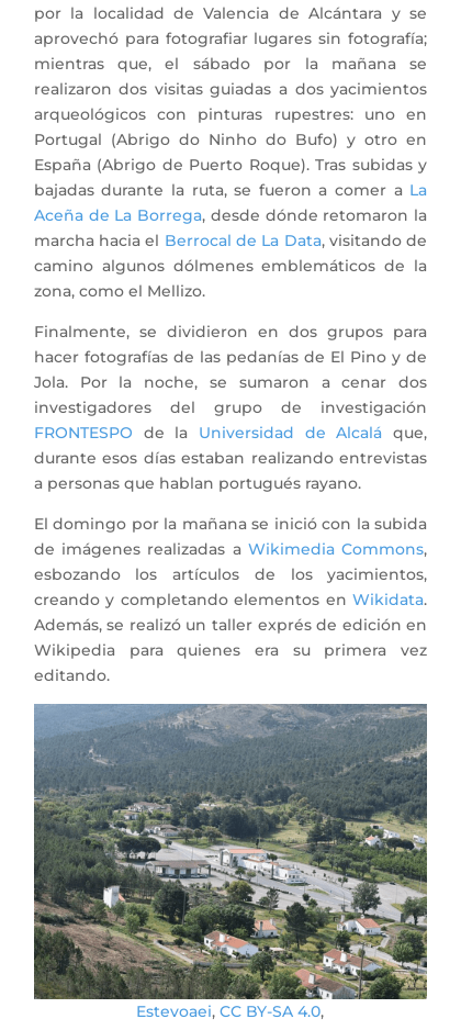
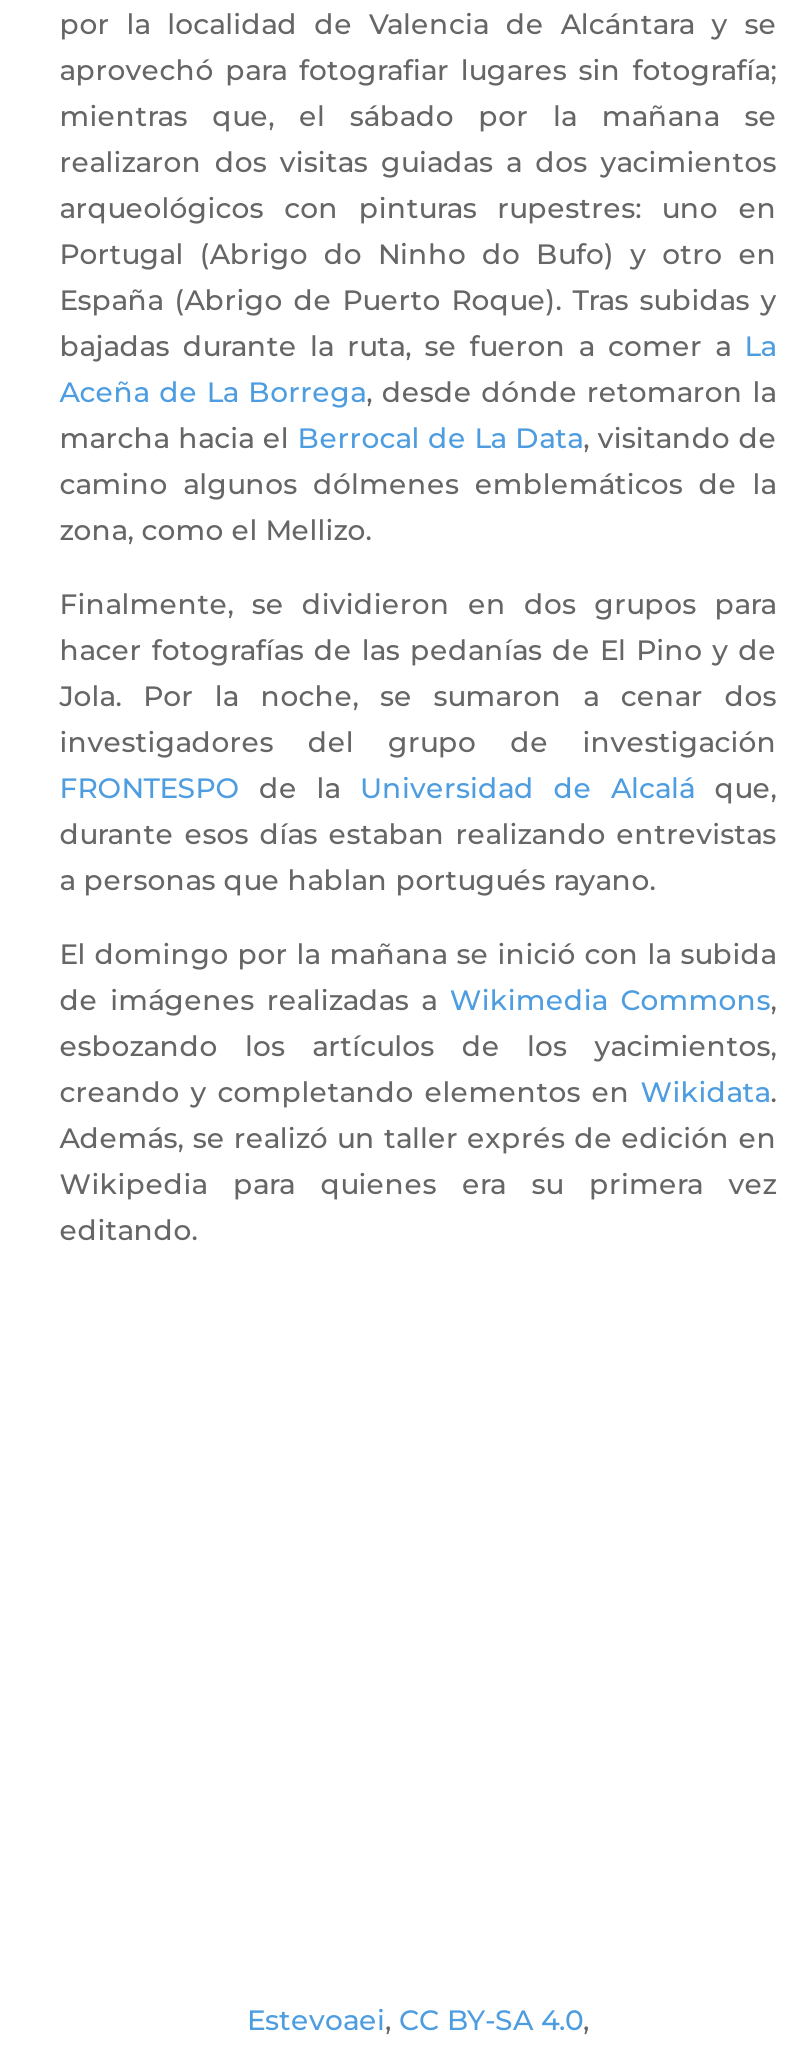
- [image]
